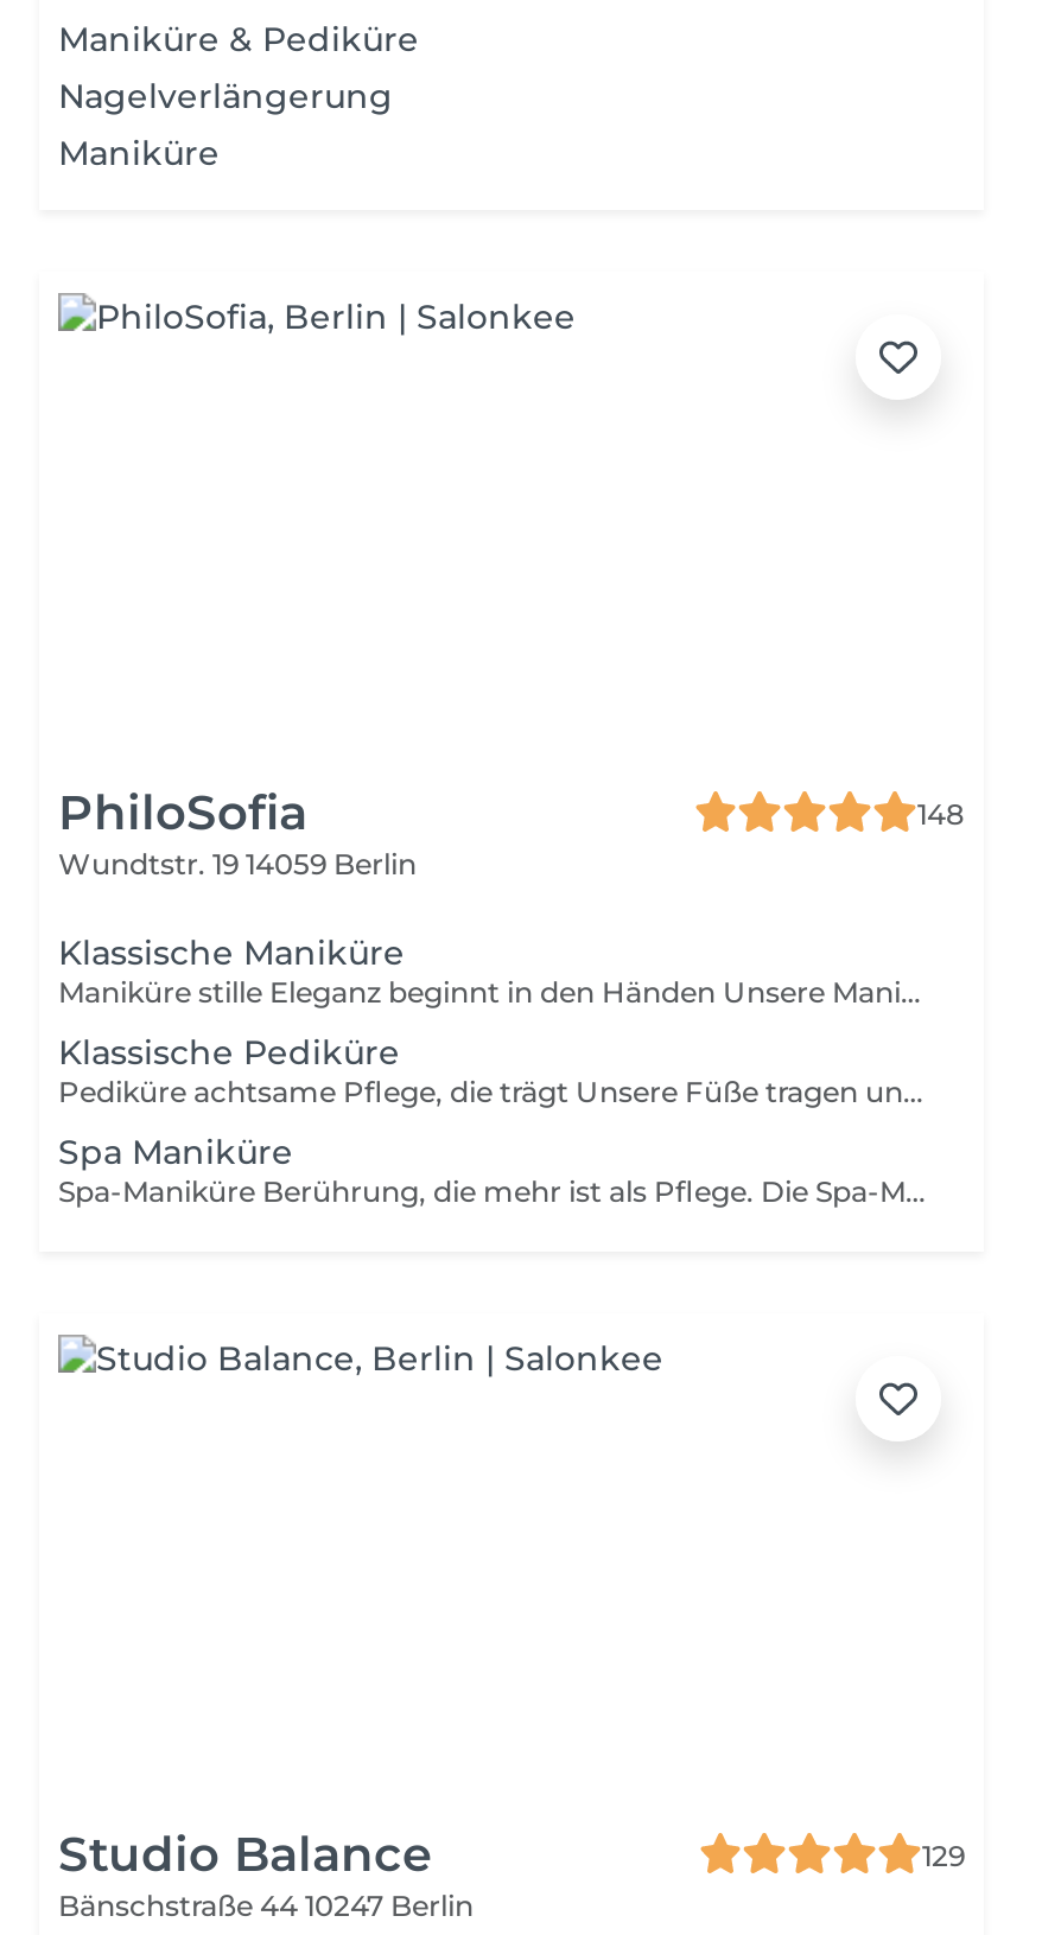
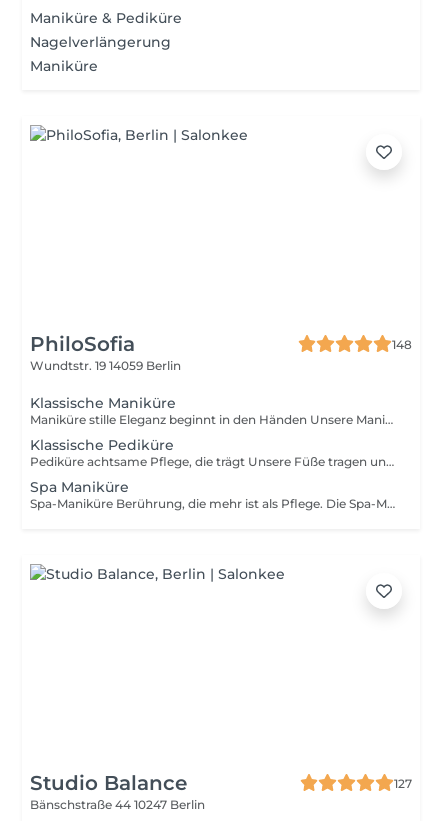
- 129
+ 127
